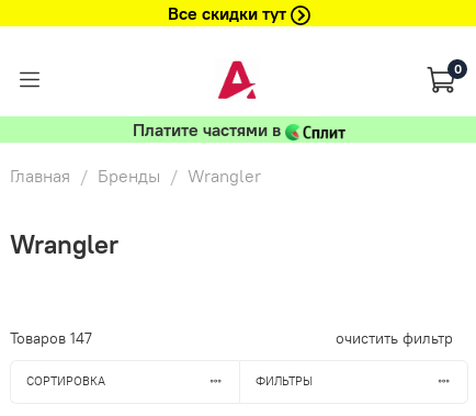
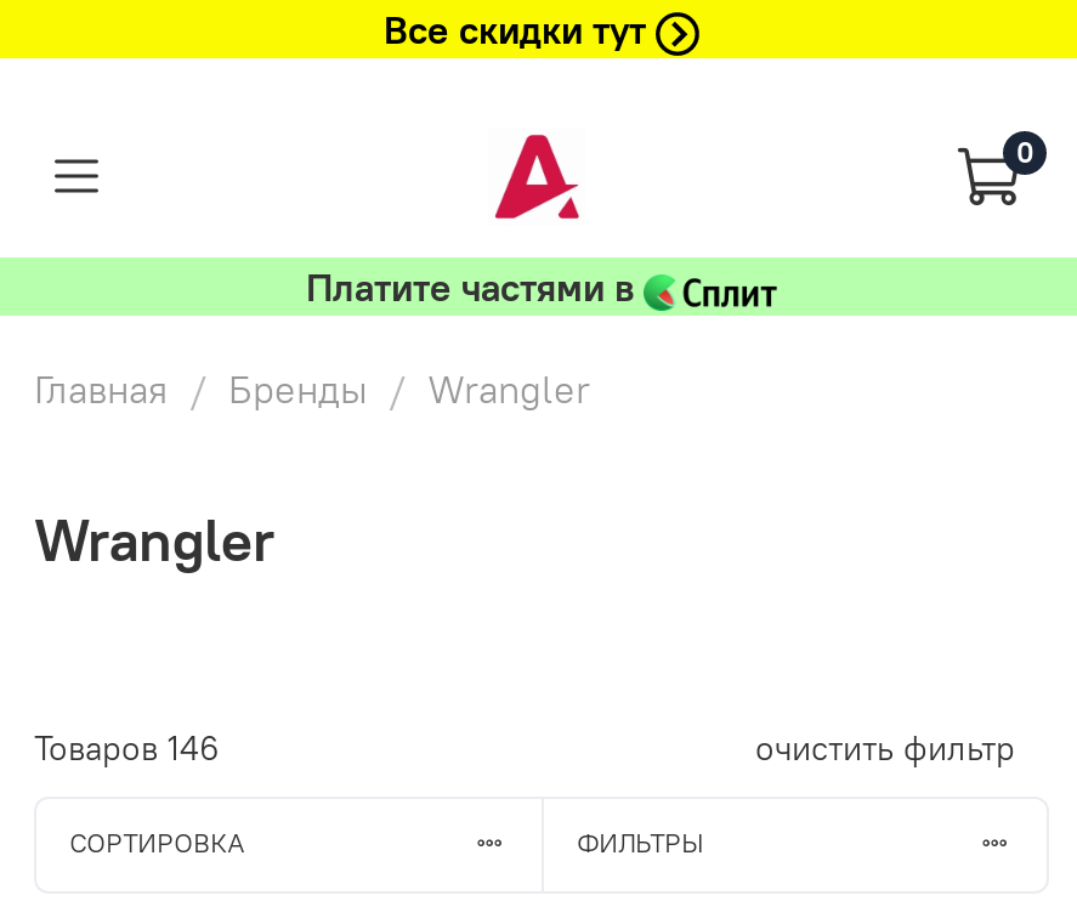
- Товаров 147
+ Товаров 146
